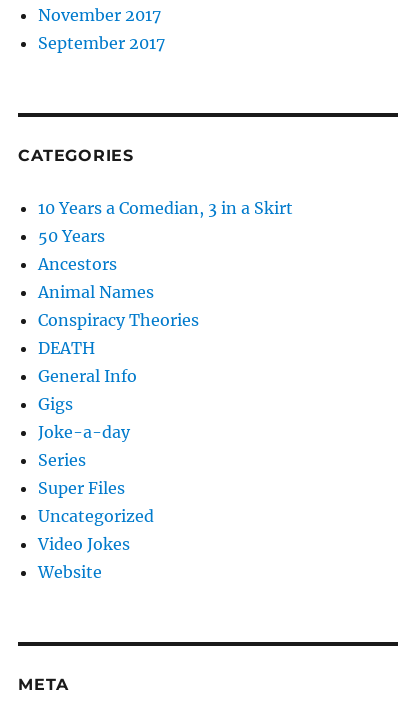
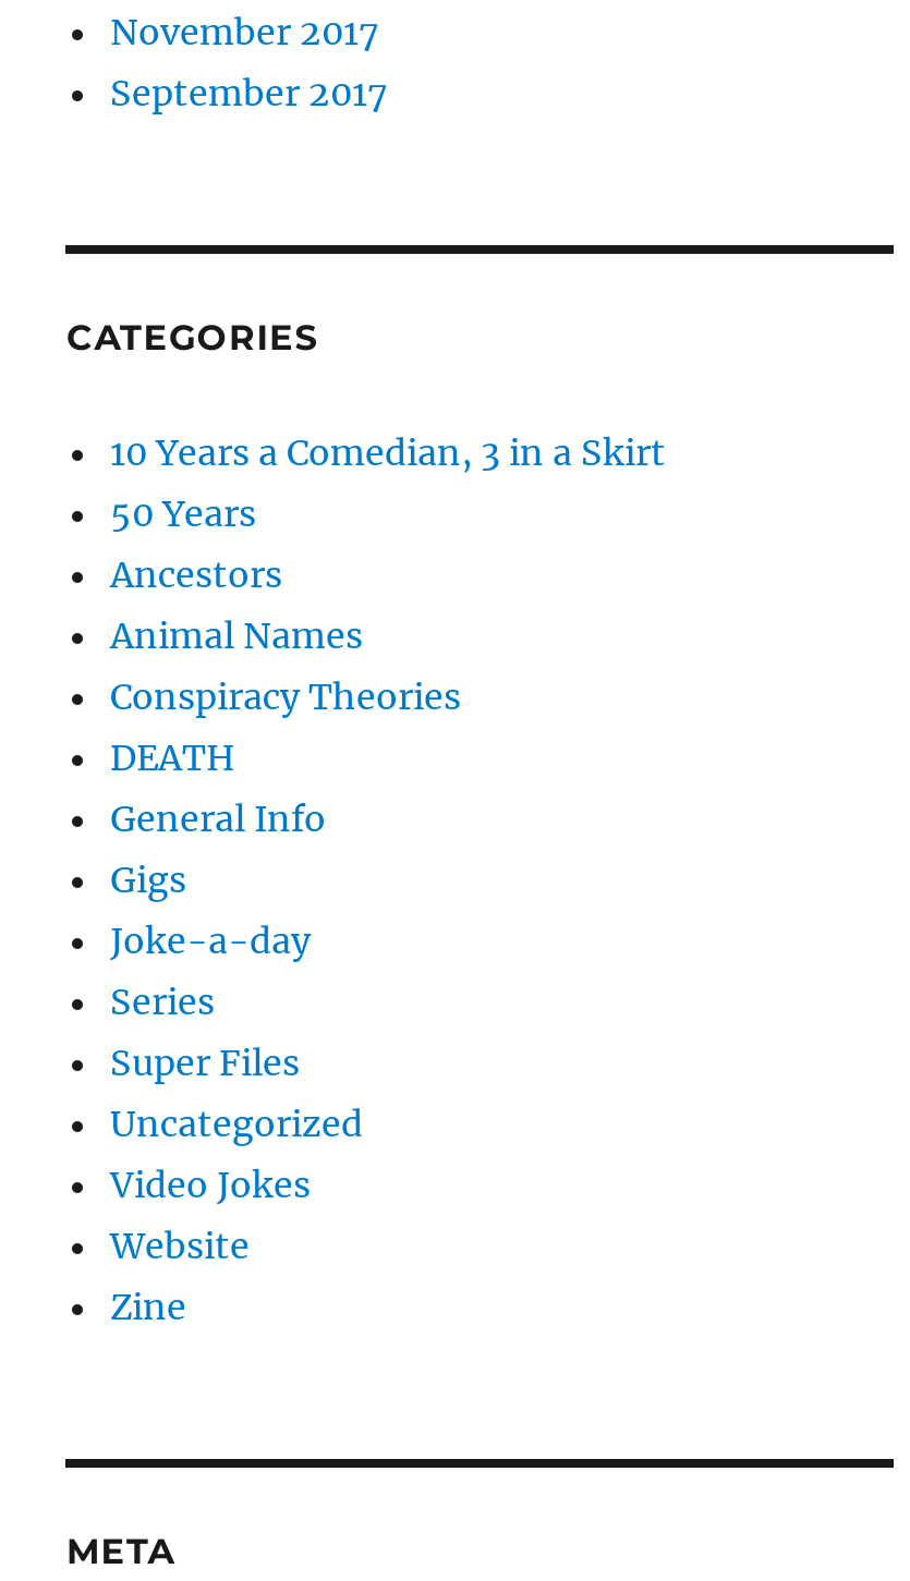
+ Zine
